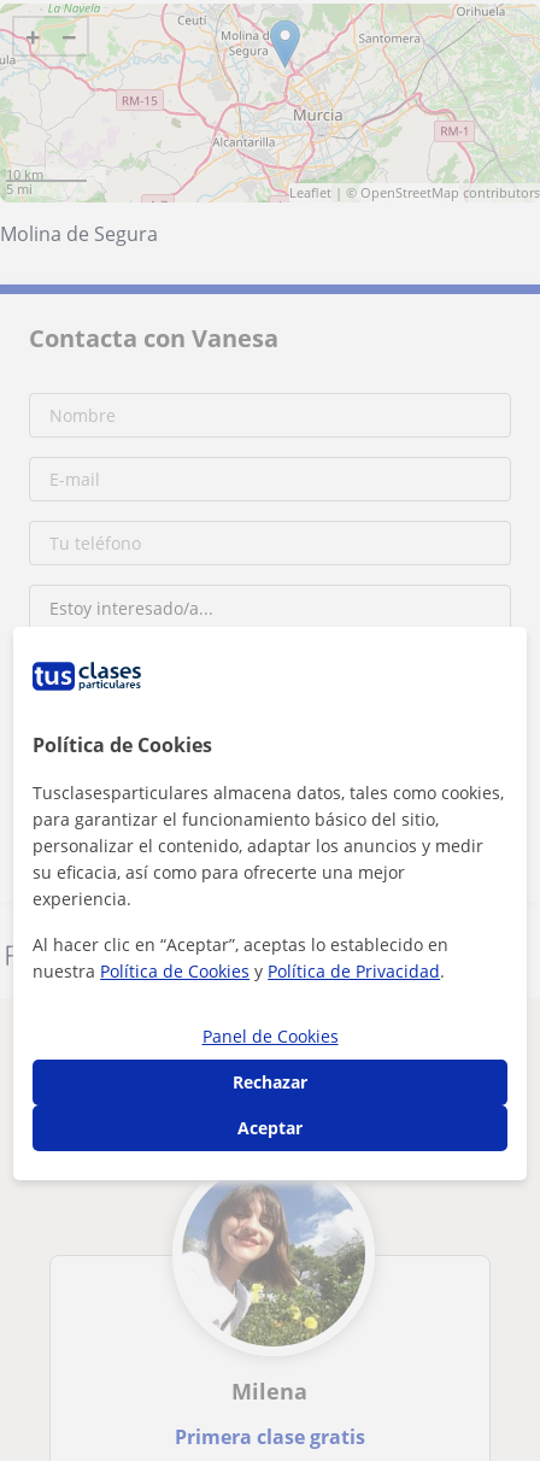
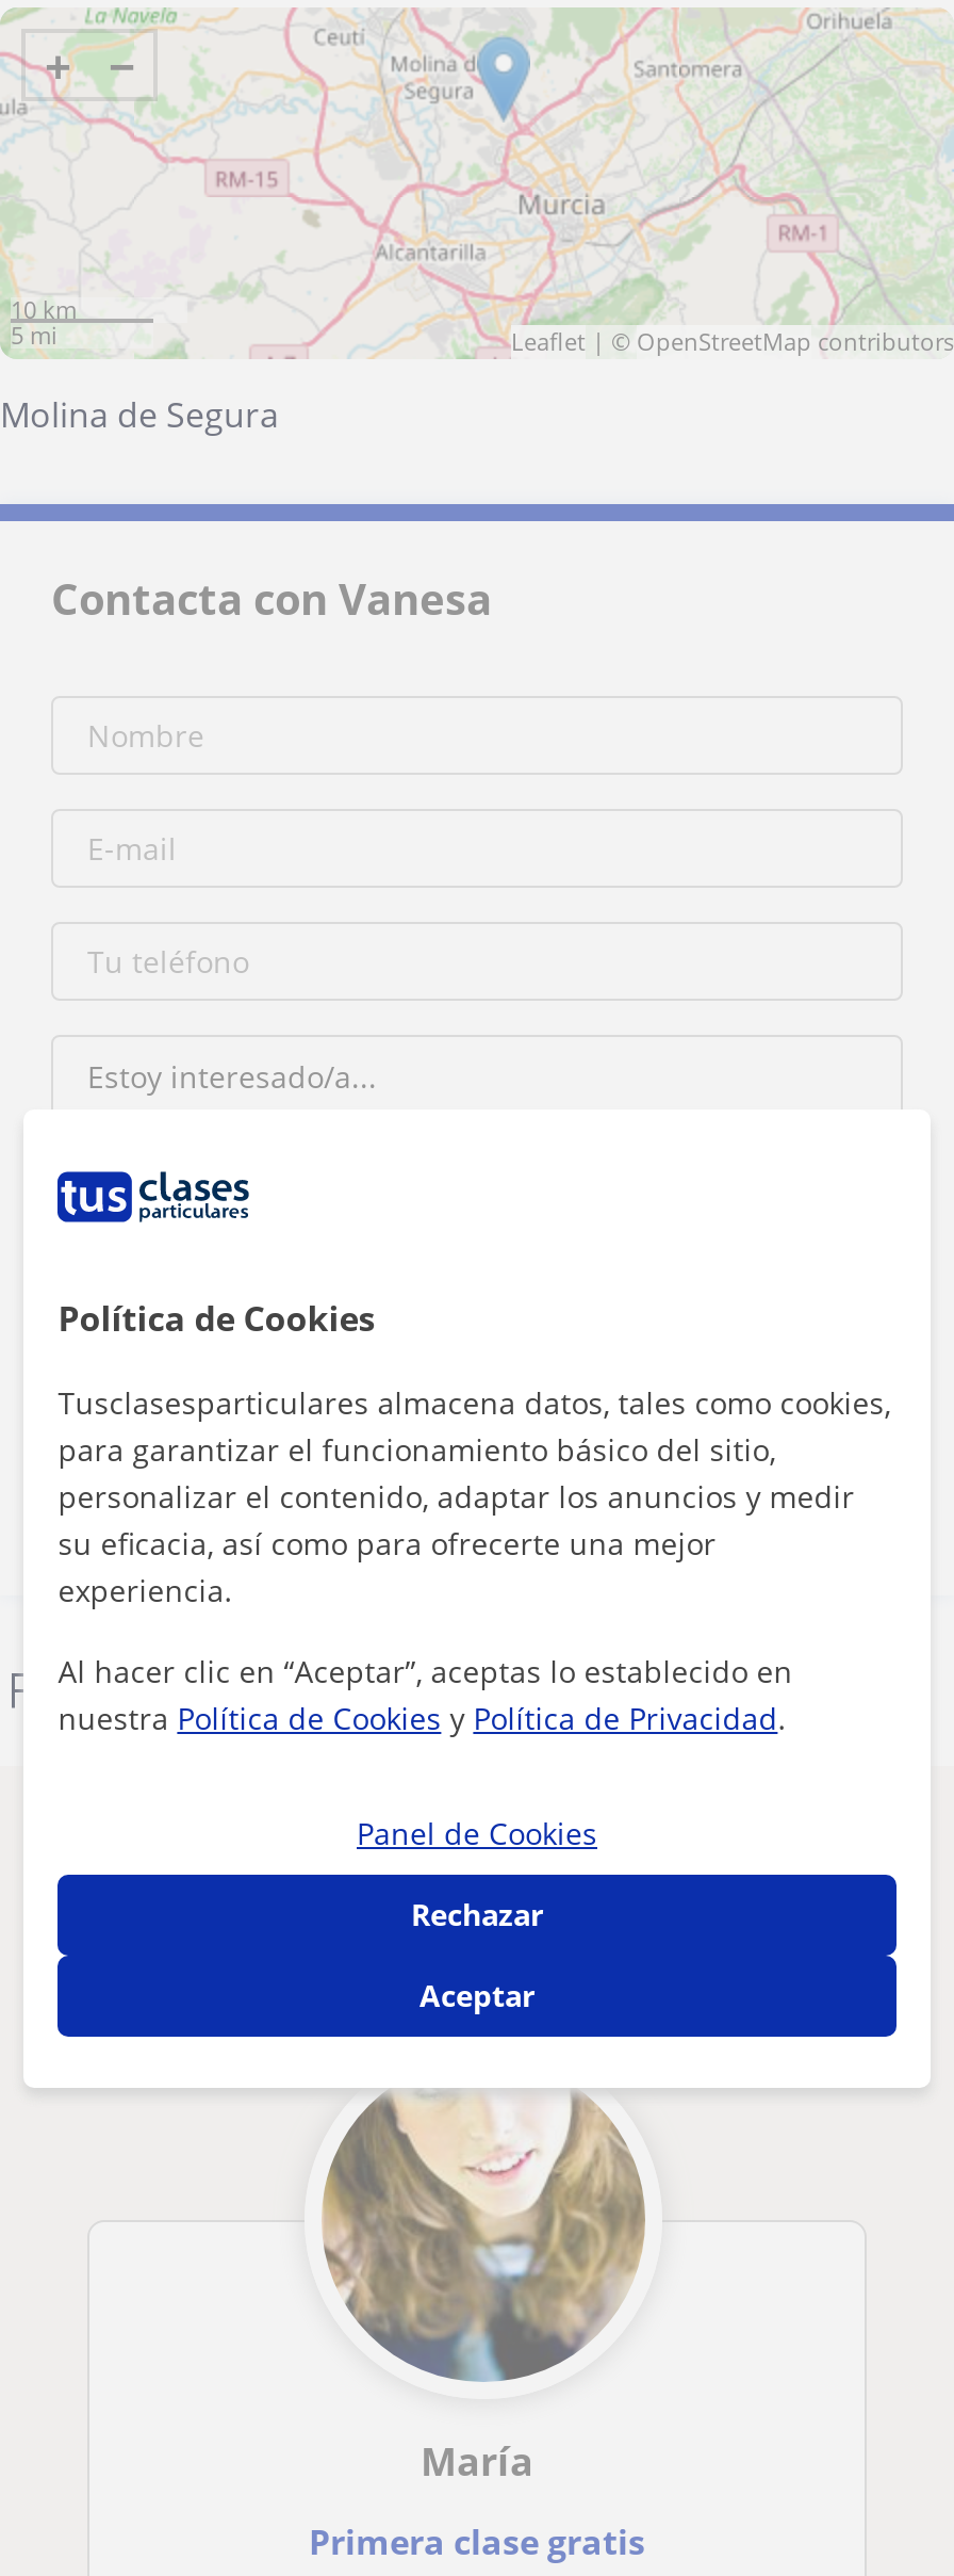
- [image]
- Milena
+ [image]
+ María
